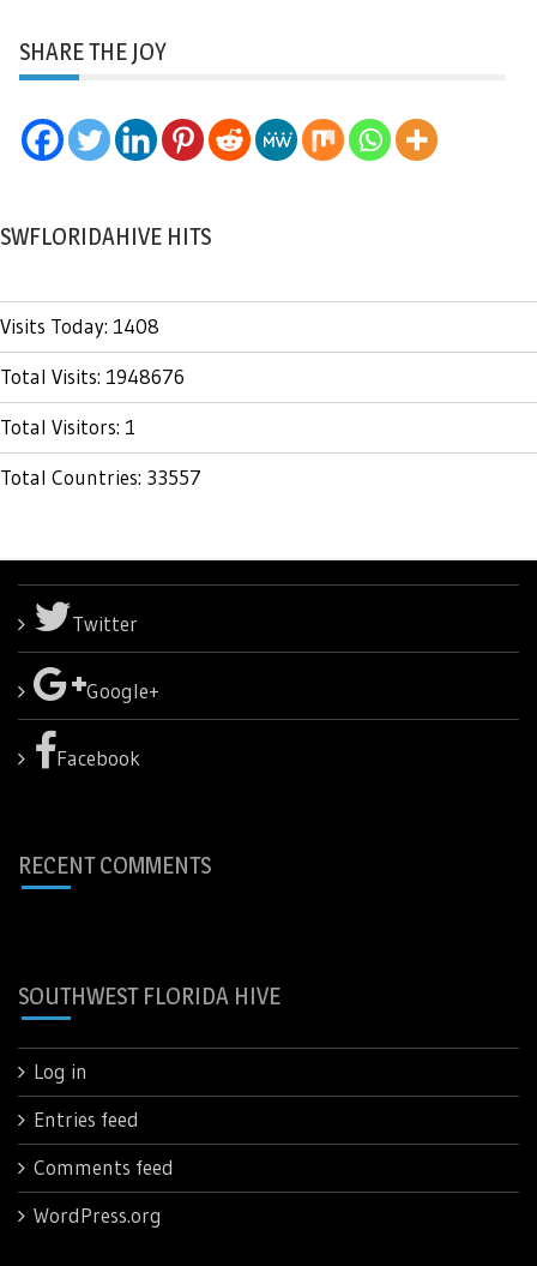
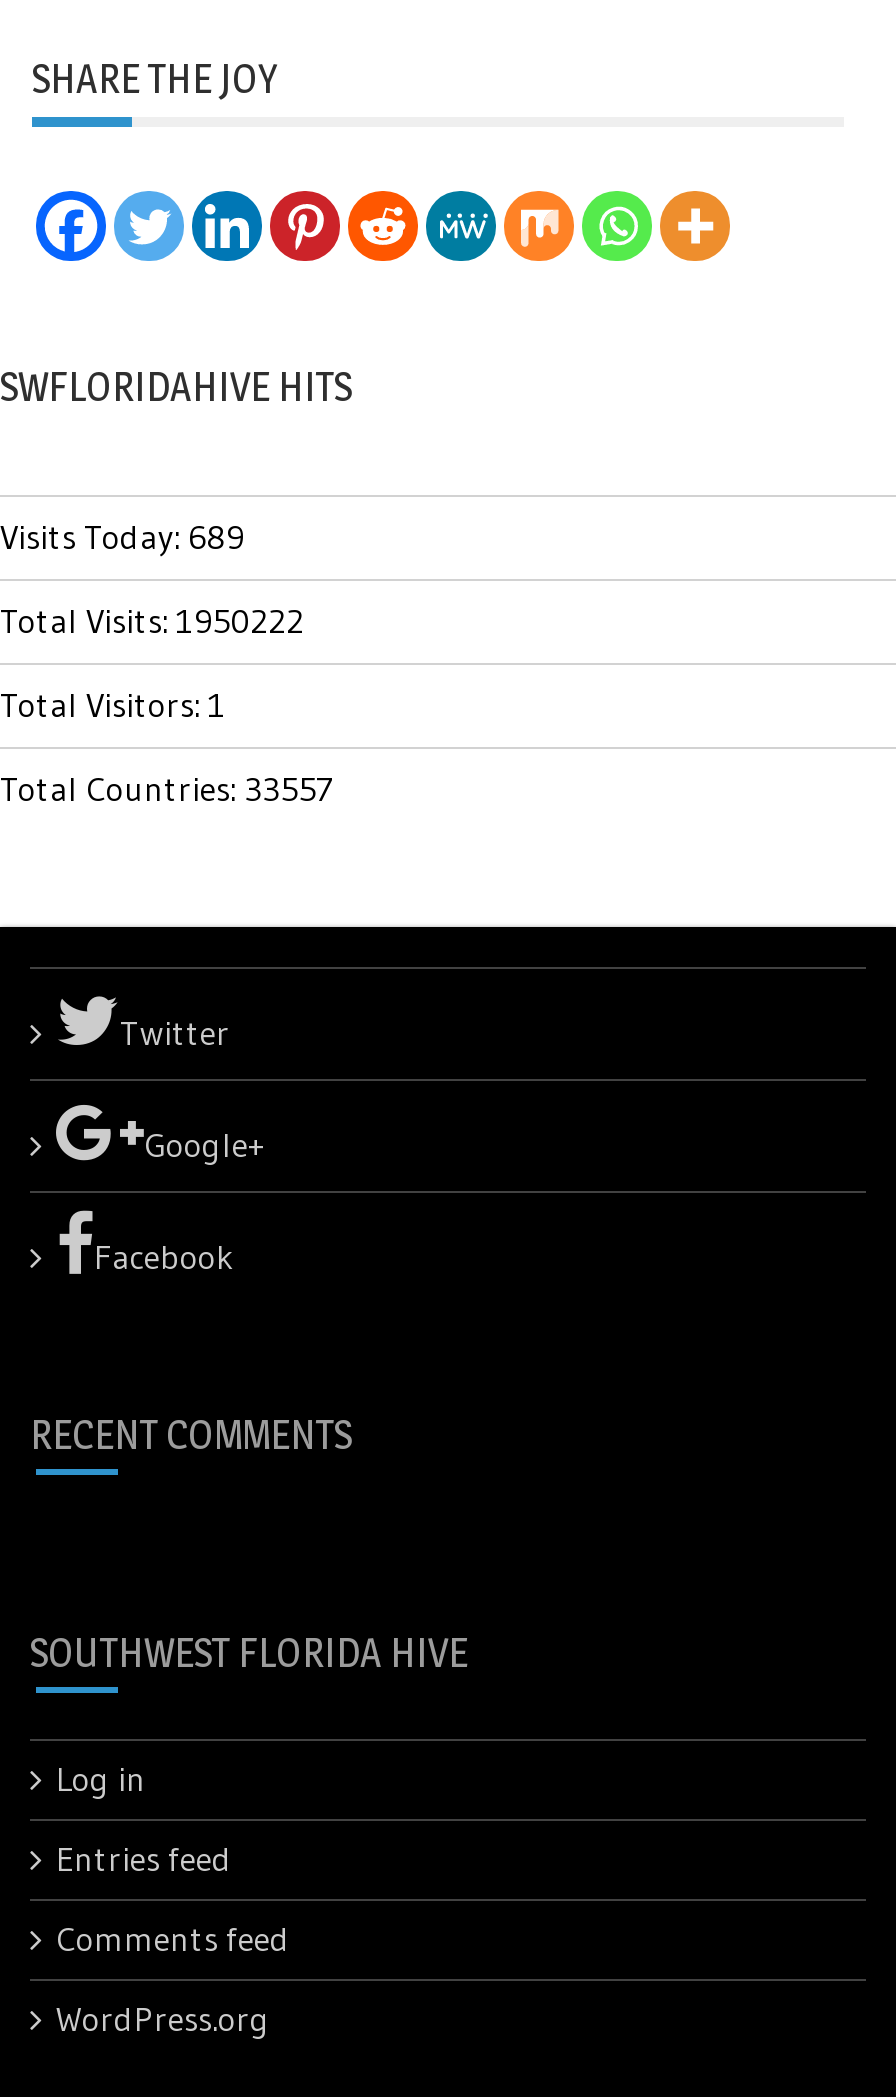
- Visits Today: 1408
+ Visits Today: 689

- Total Visits: 1948676
+ Total Visits: 1950222
